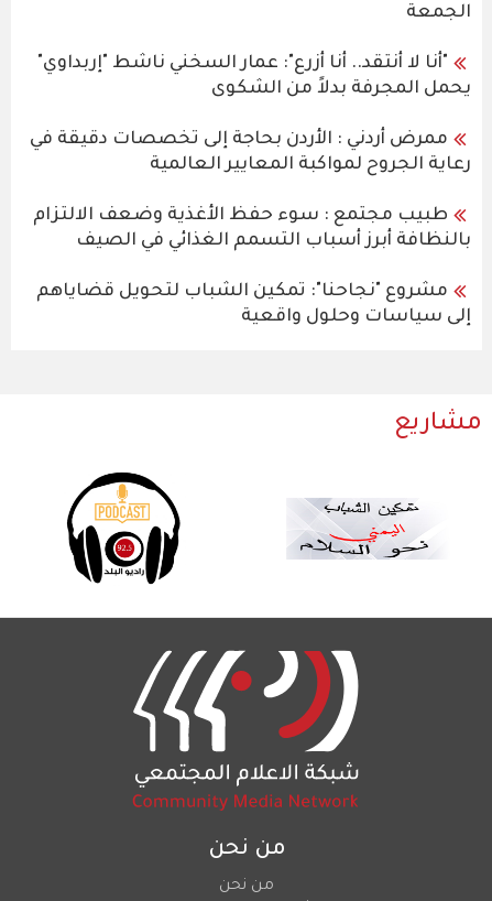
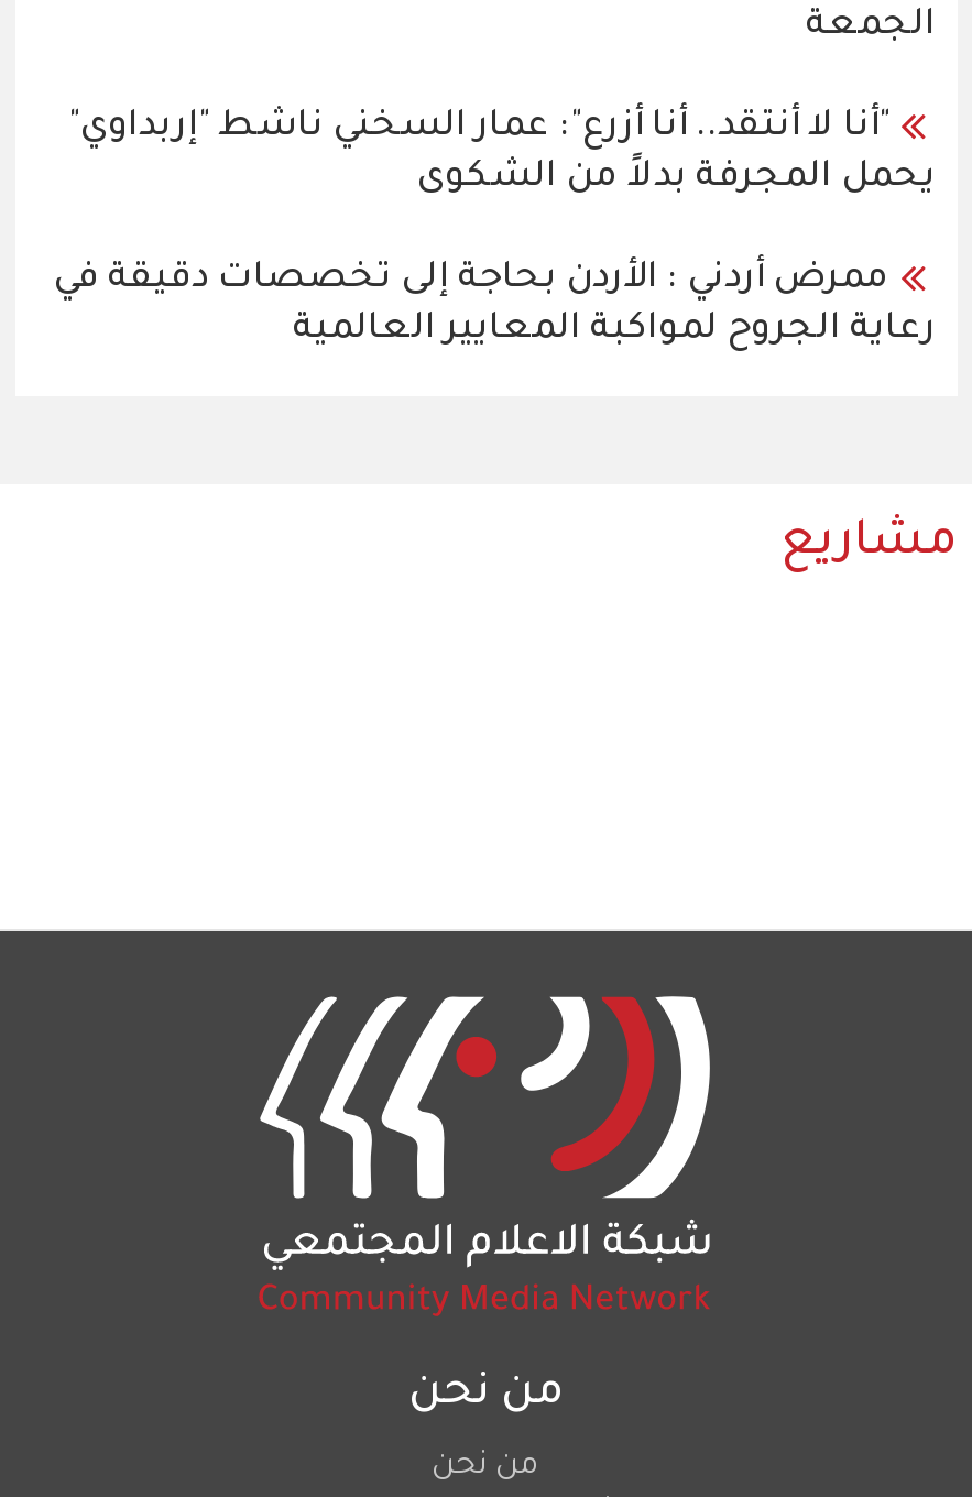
- طبيب مجتمع : سوء حفظ الأغذية وضعف الالتزام
- بالنظافة أبرز أسباب التسمم الغذائي في الصيف
- مشروع "نجاحنا": تمكين الشباب لتحويل قضاياهم
- إلى سياسات وحلول واقعية

- [image]

- [image]
